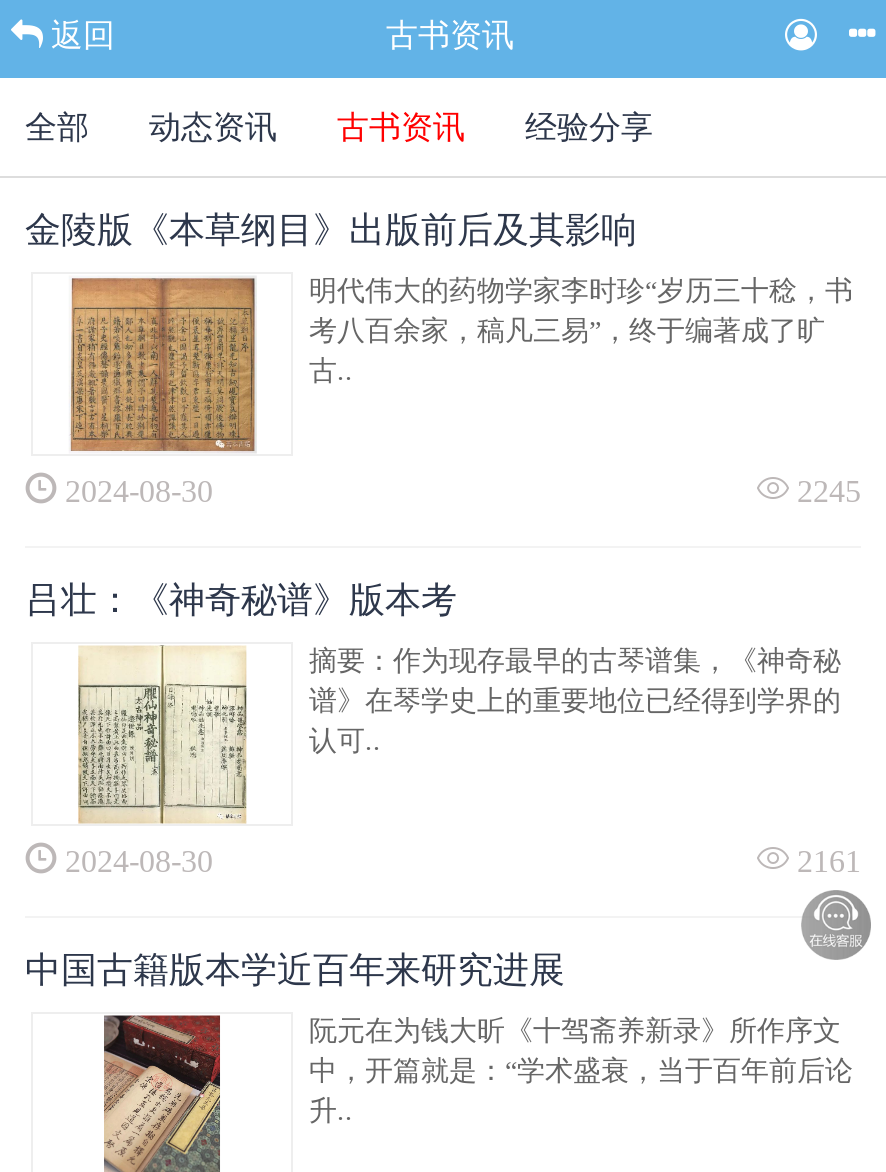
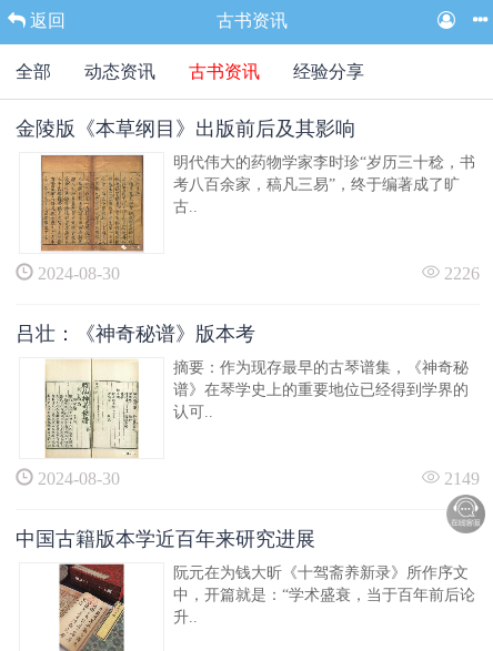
- 2245
+ 2226

- 2161
+ 2149
